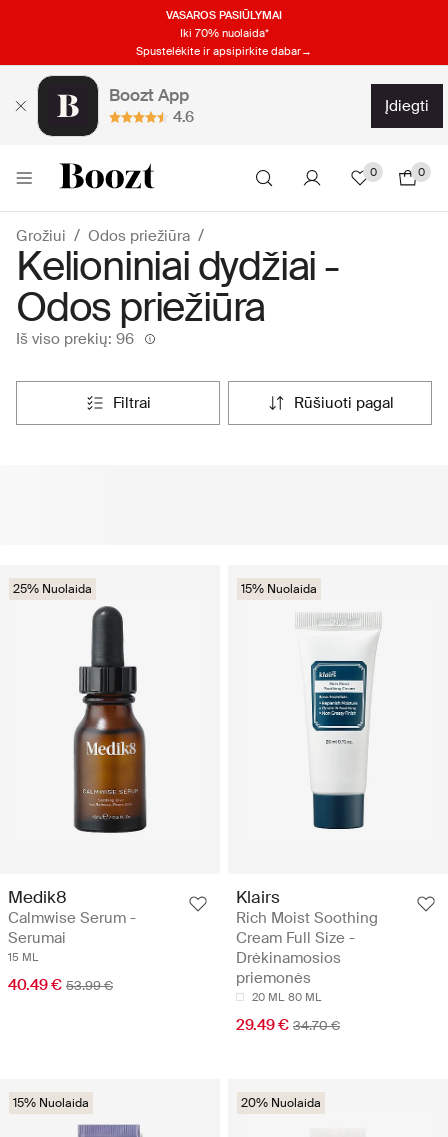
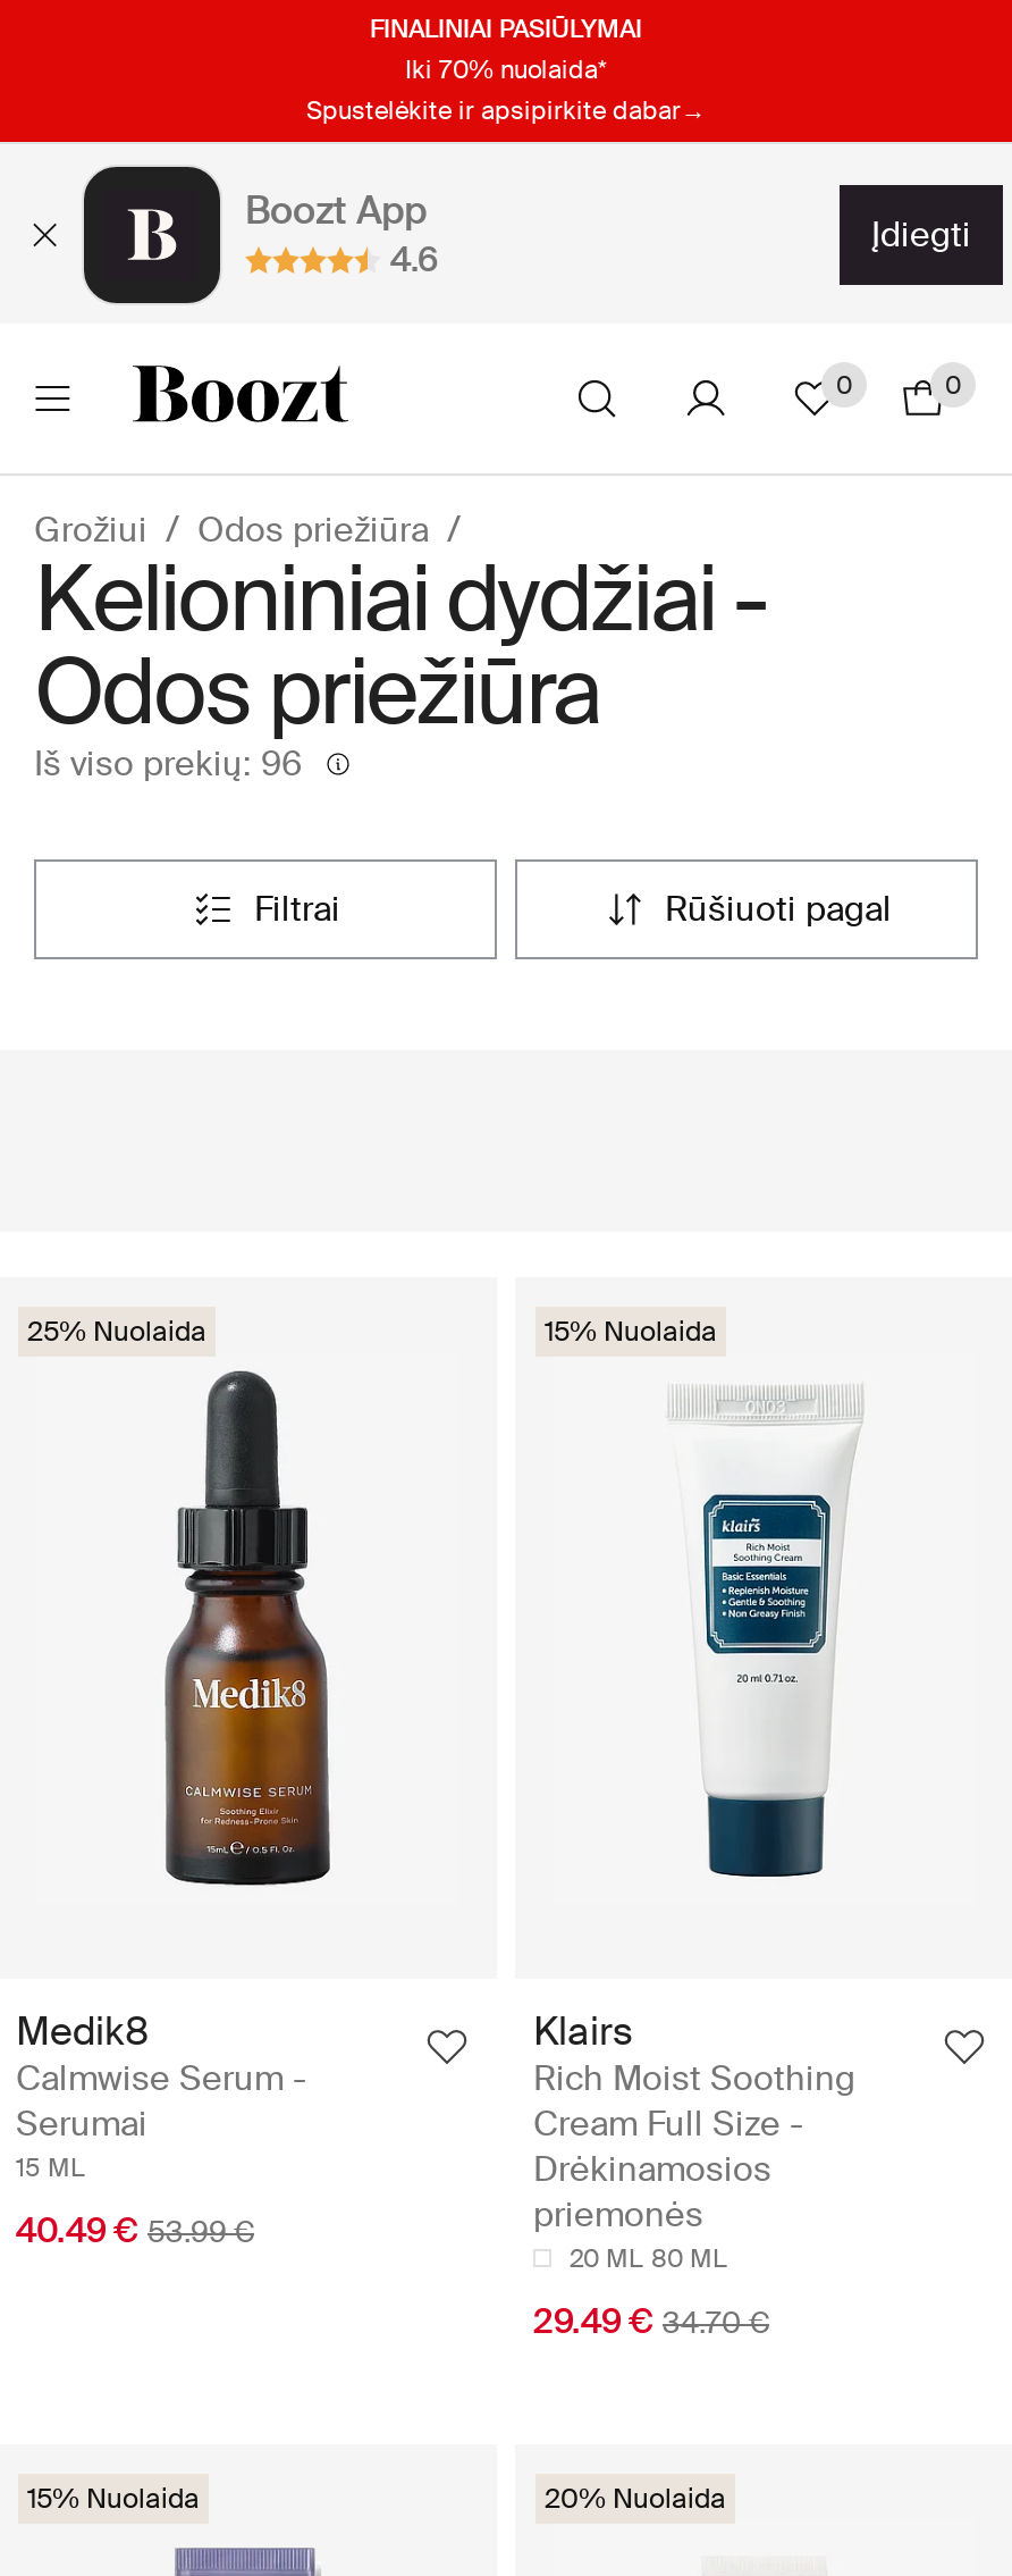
- VASAROS PASIŪLYMAI
+ FINALINIAI PASIŪLYMAI
